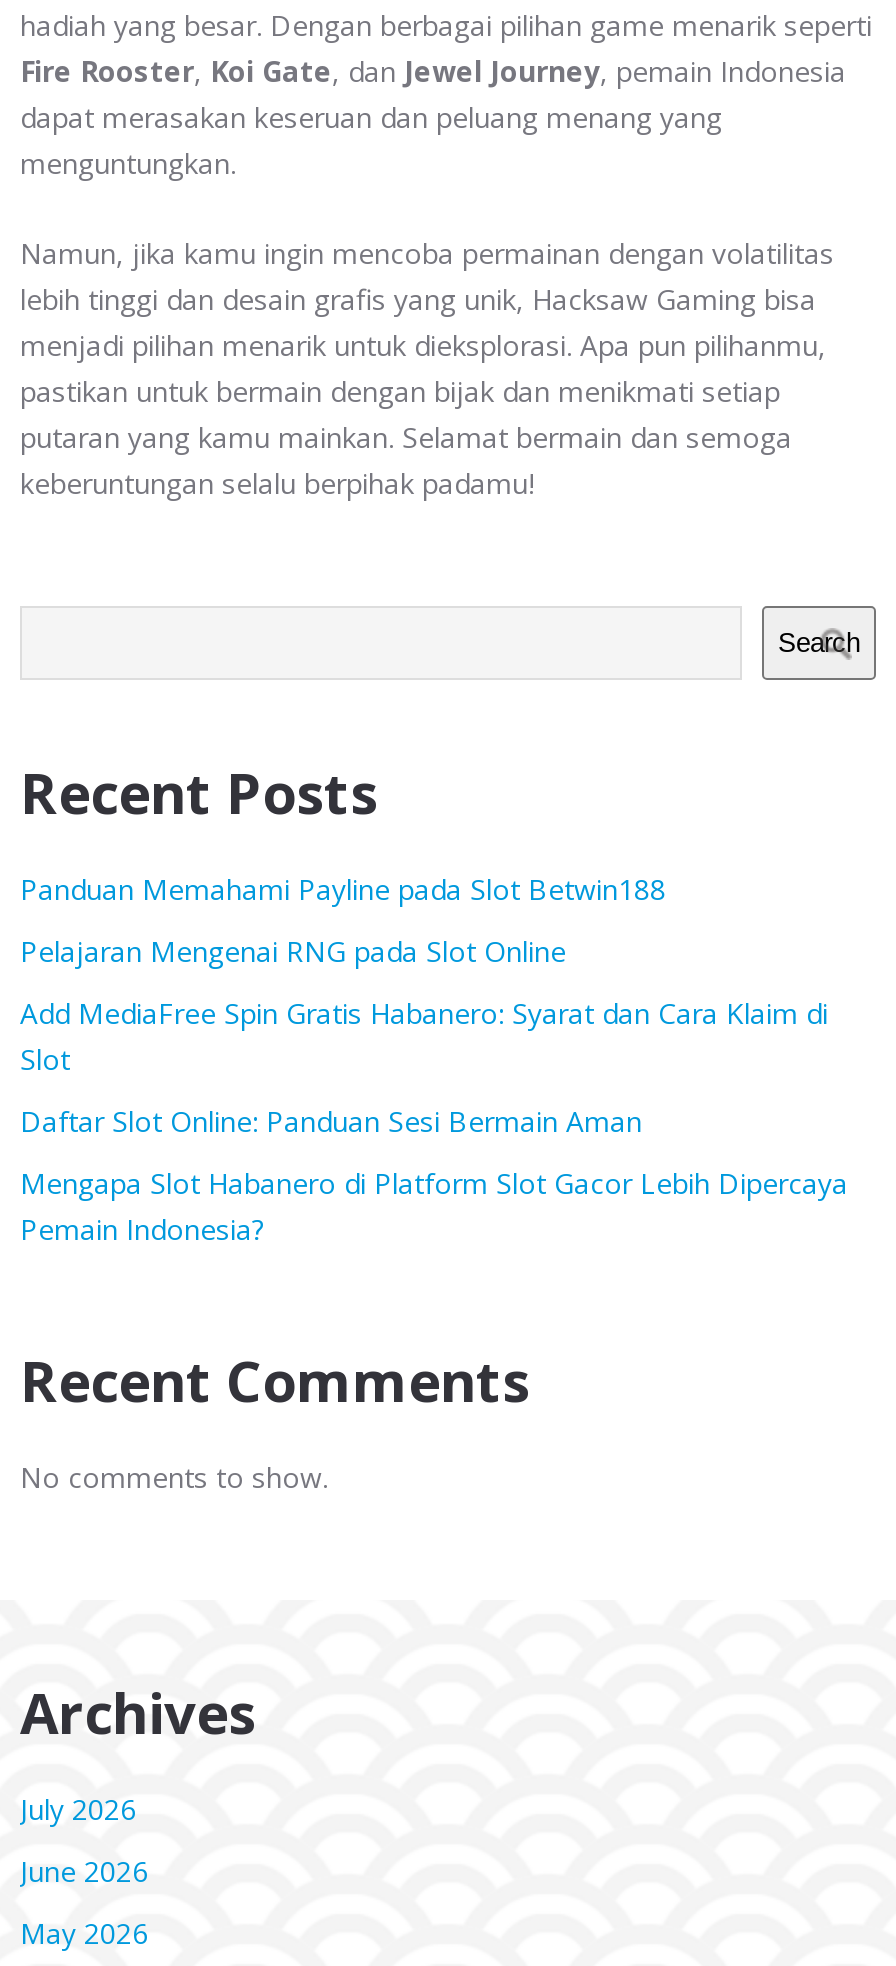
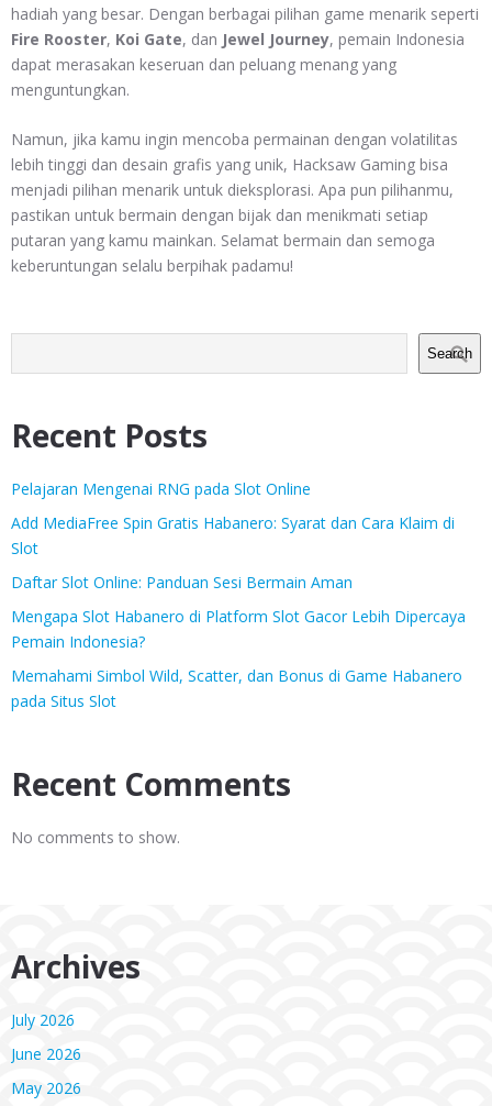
- Panduan Memahami Payline pada Slot Betwin188

moved up: Pelajaran Mengenai RNG pada Slot Online | Add MediaFree Spin Gratis Habanero: Syarat dan Cara Klaim di | Slot | Daftar Slot Online: Panduan Sesi Bermain Aman | Mengapa Slot Habanero di Platform Slot Gacor Lebih Dipercaya | Pemain Indonesia?

+ Memahami Simbol Wild, Scatter, dan Bonus di Game Habanero
+ pada Situs Slot
